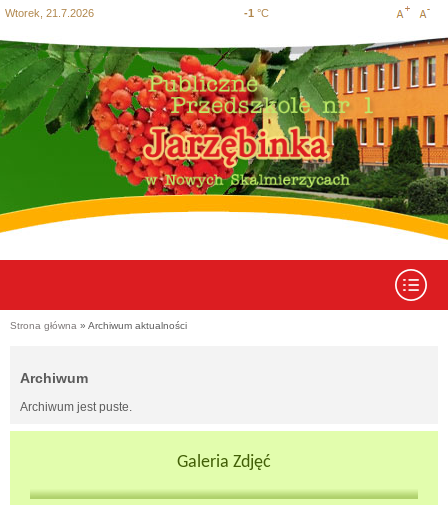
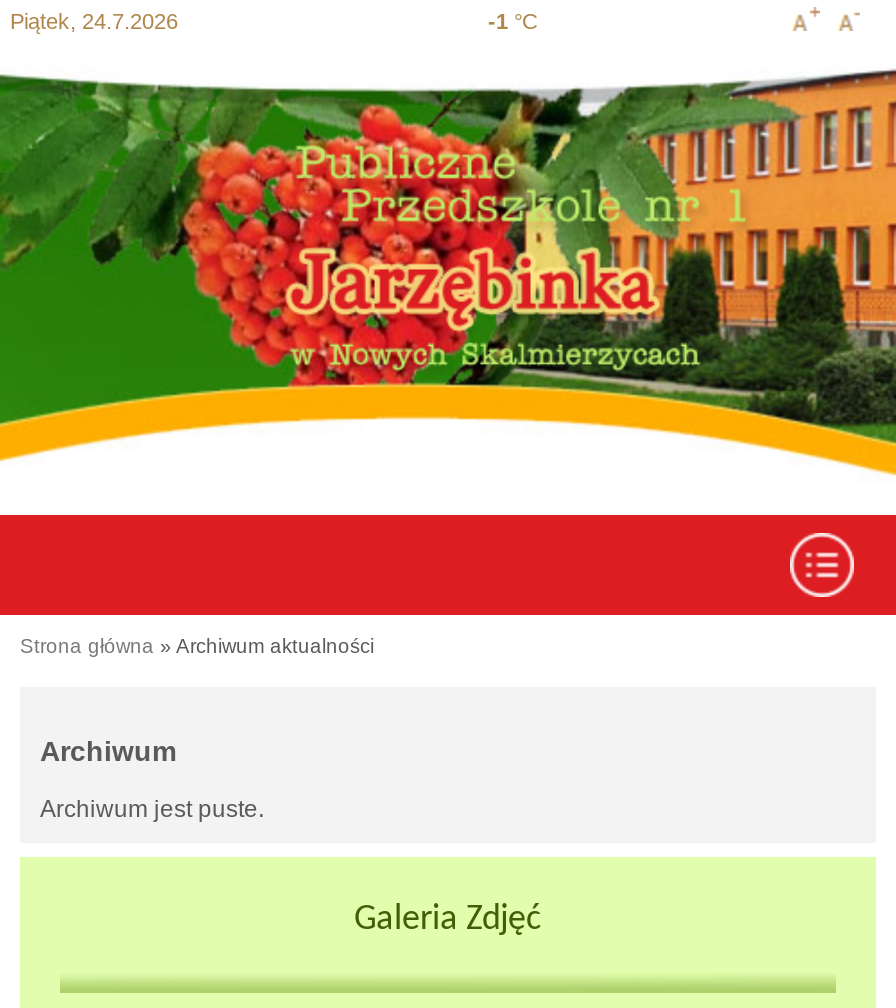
- Wtorek, 21.7.2026
+ Piątek, 24.7.2026
